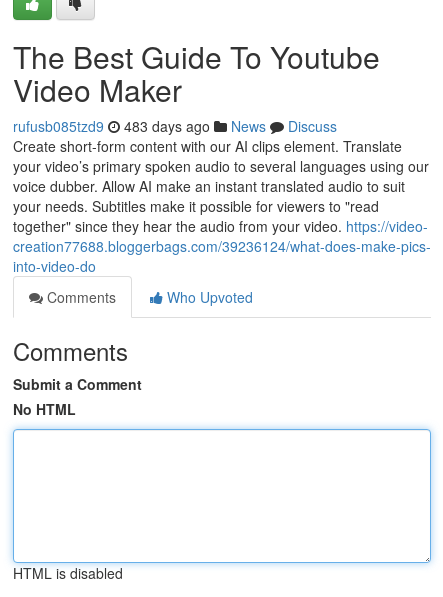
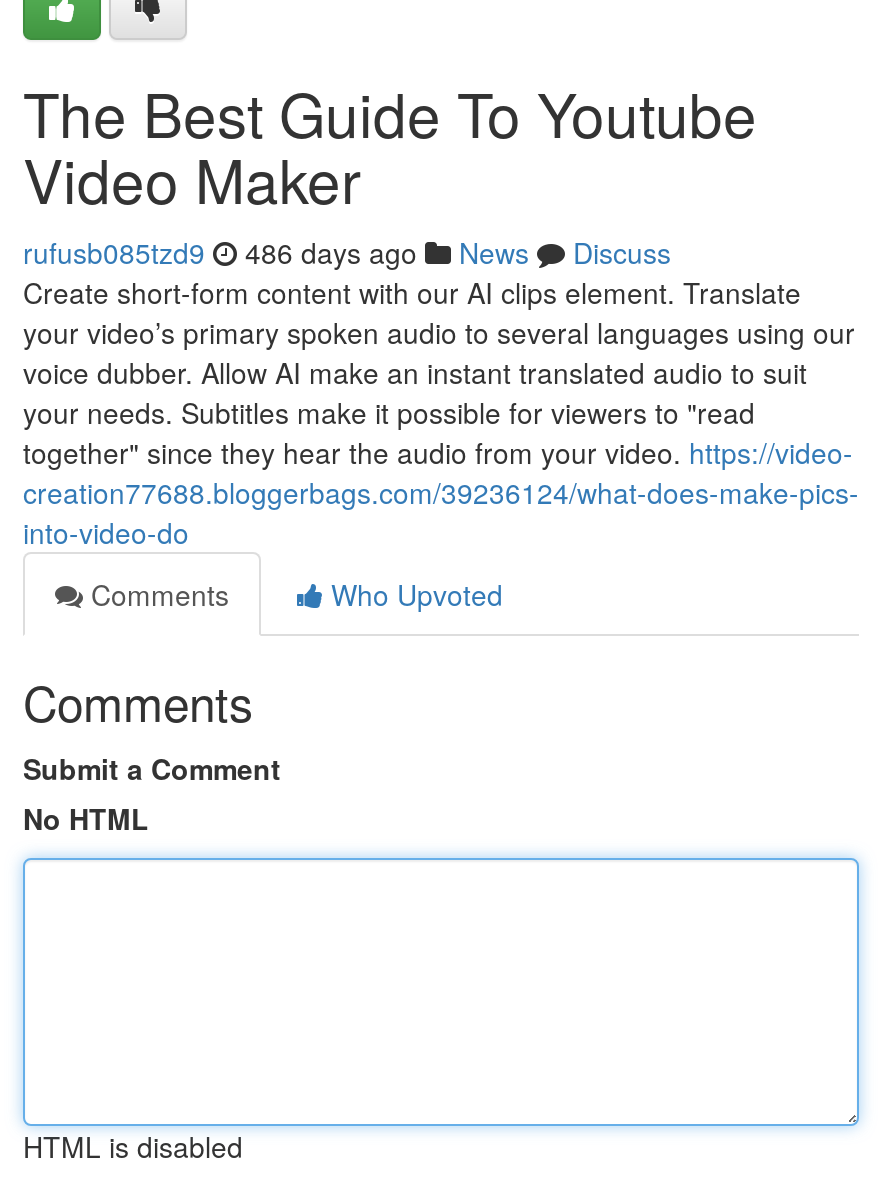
- rufusb085tzd9 483 days ago News Discuss
+ rufusb085tzd9 486 days ago News Discuss
